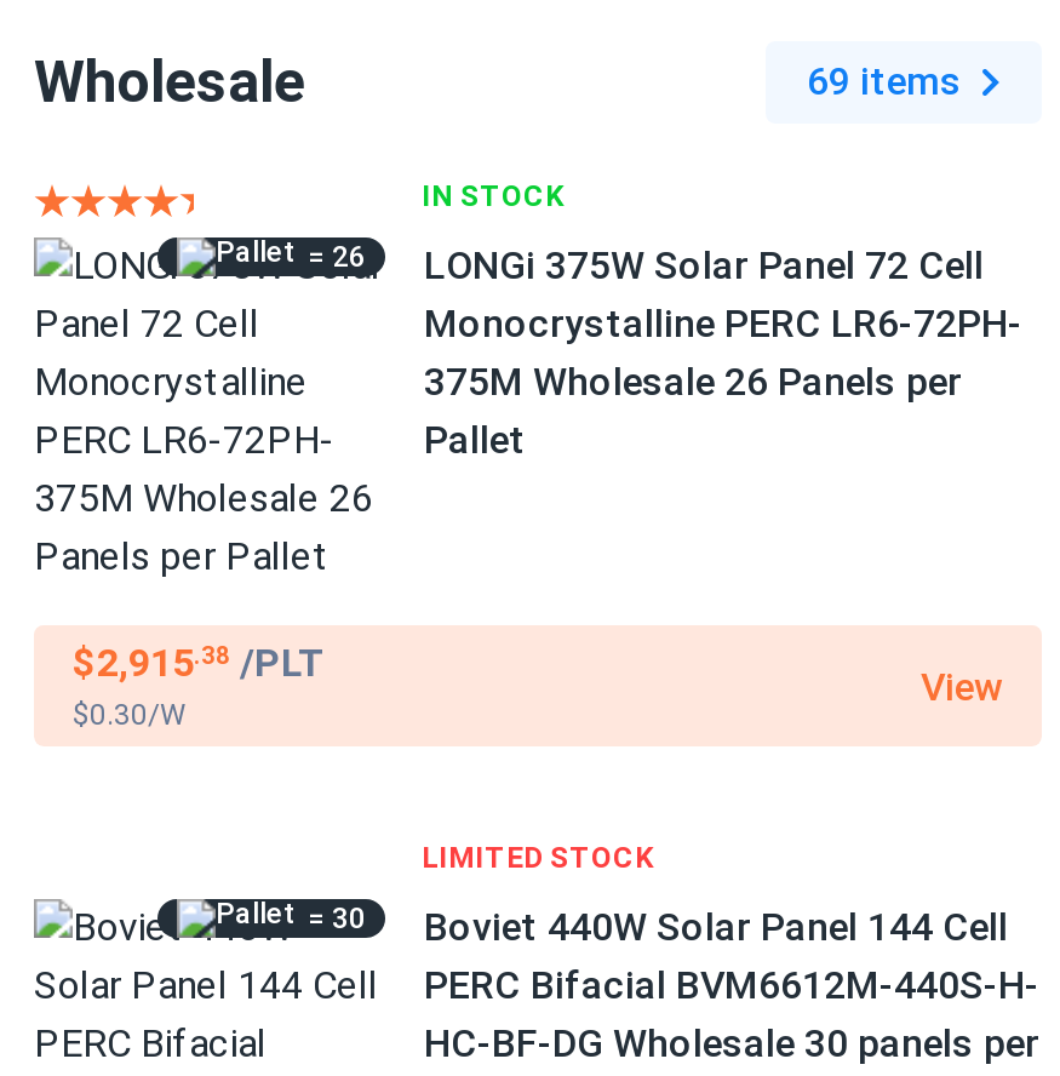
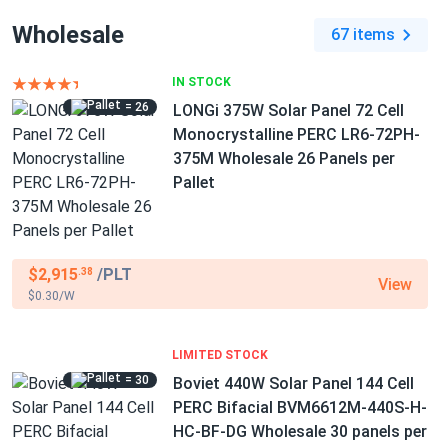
- 69 items
+ 67 items
